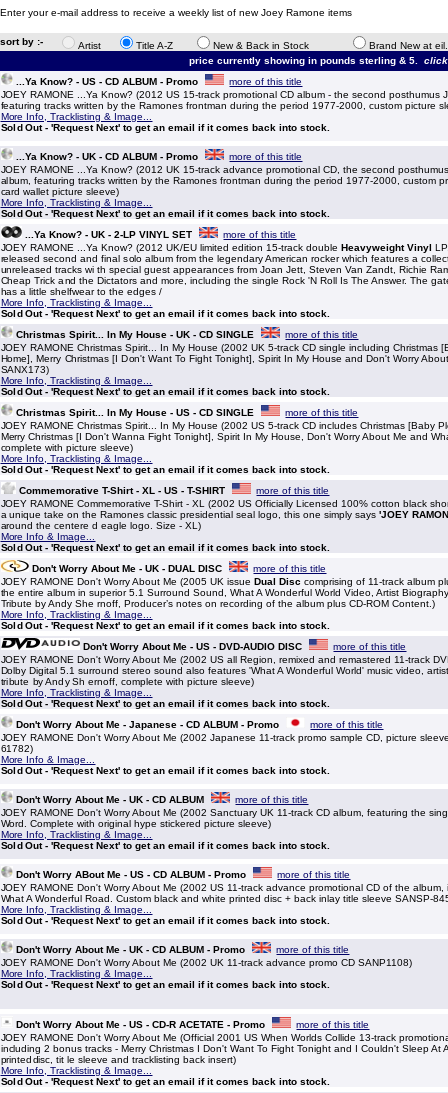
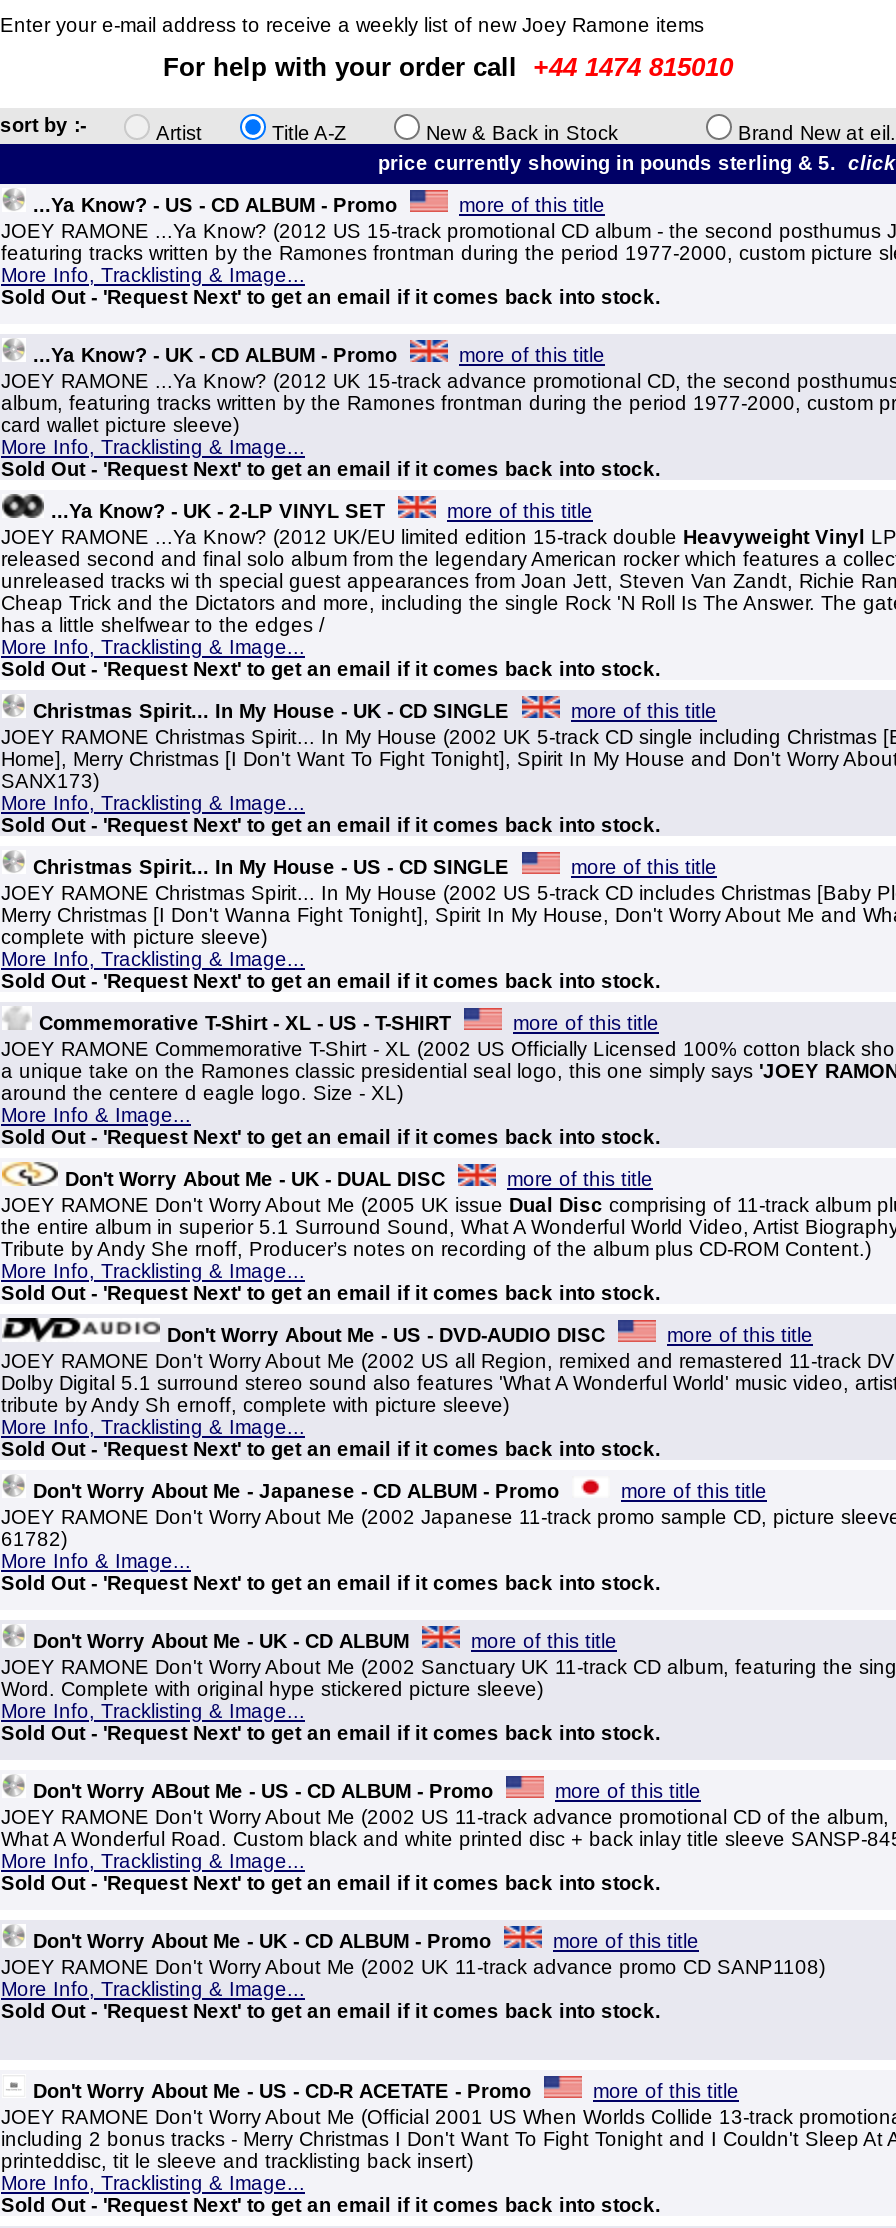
+ For help with your order call +44 1474 815010
